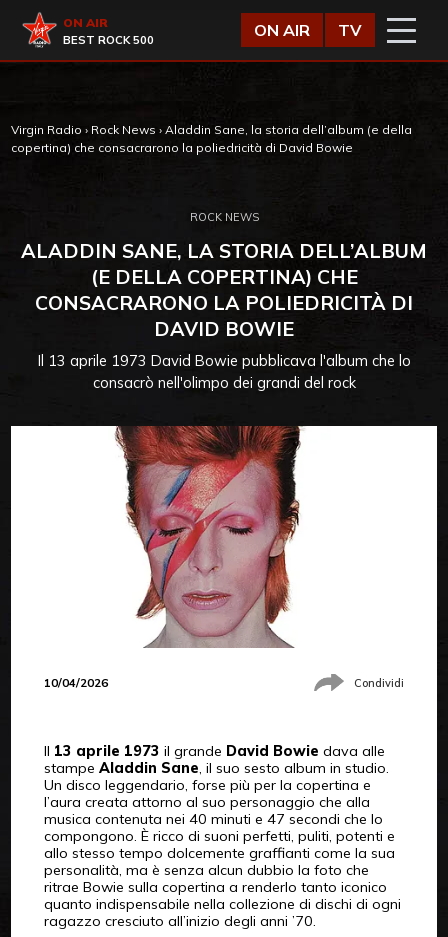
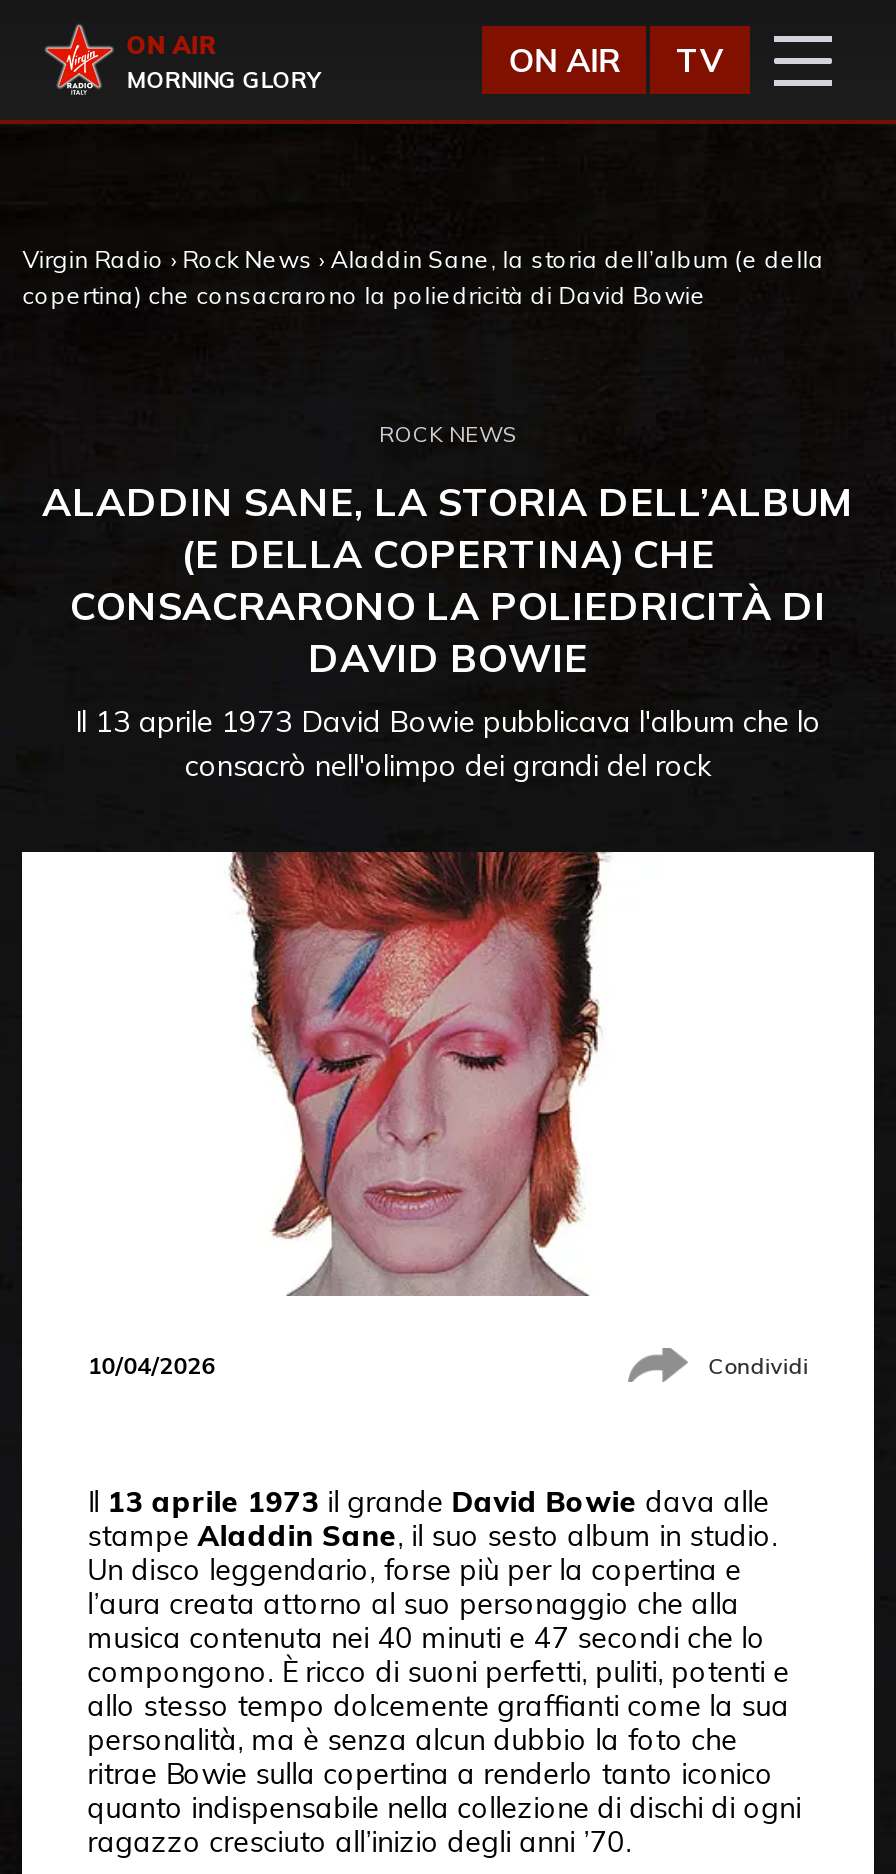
- BEST ROCK 500
+ MORNING GLORY
